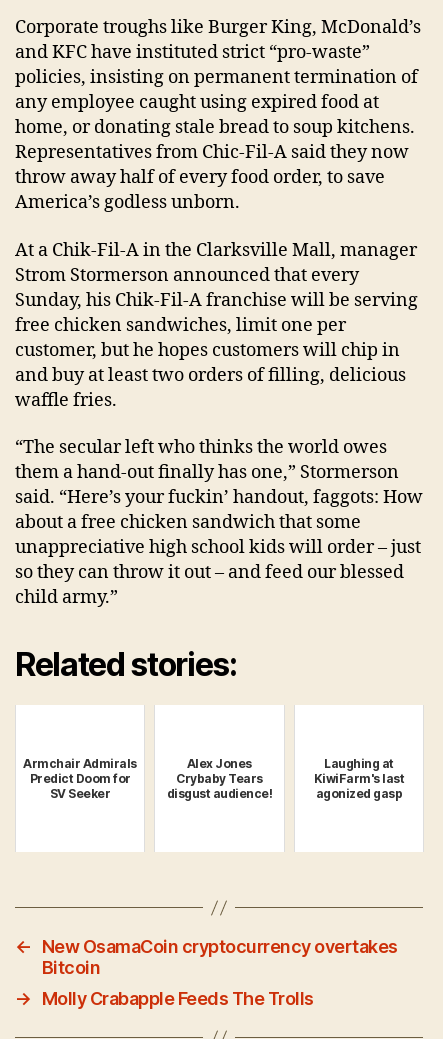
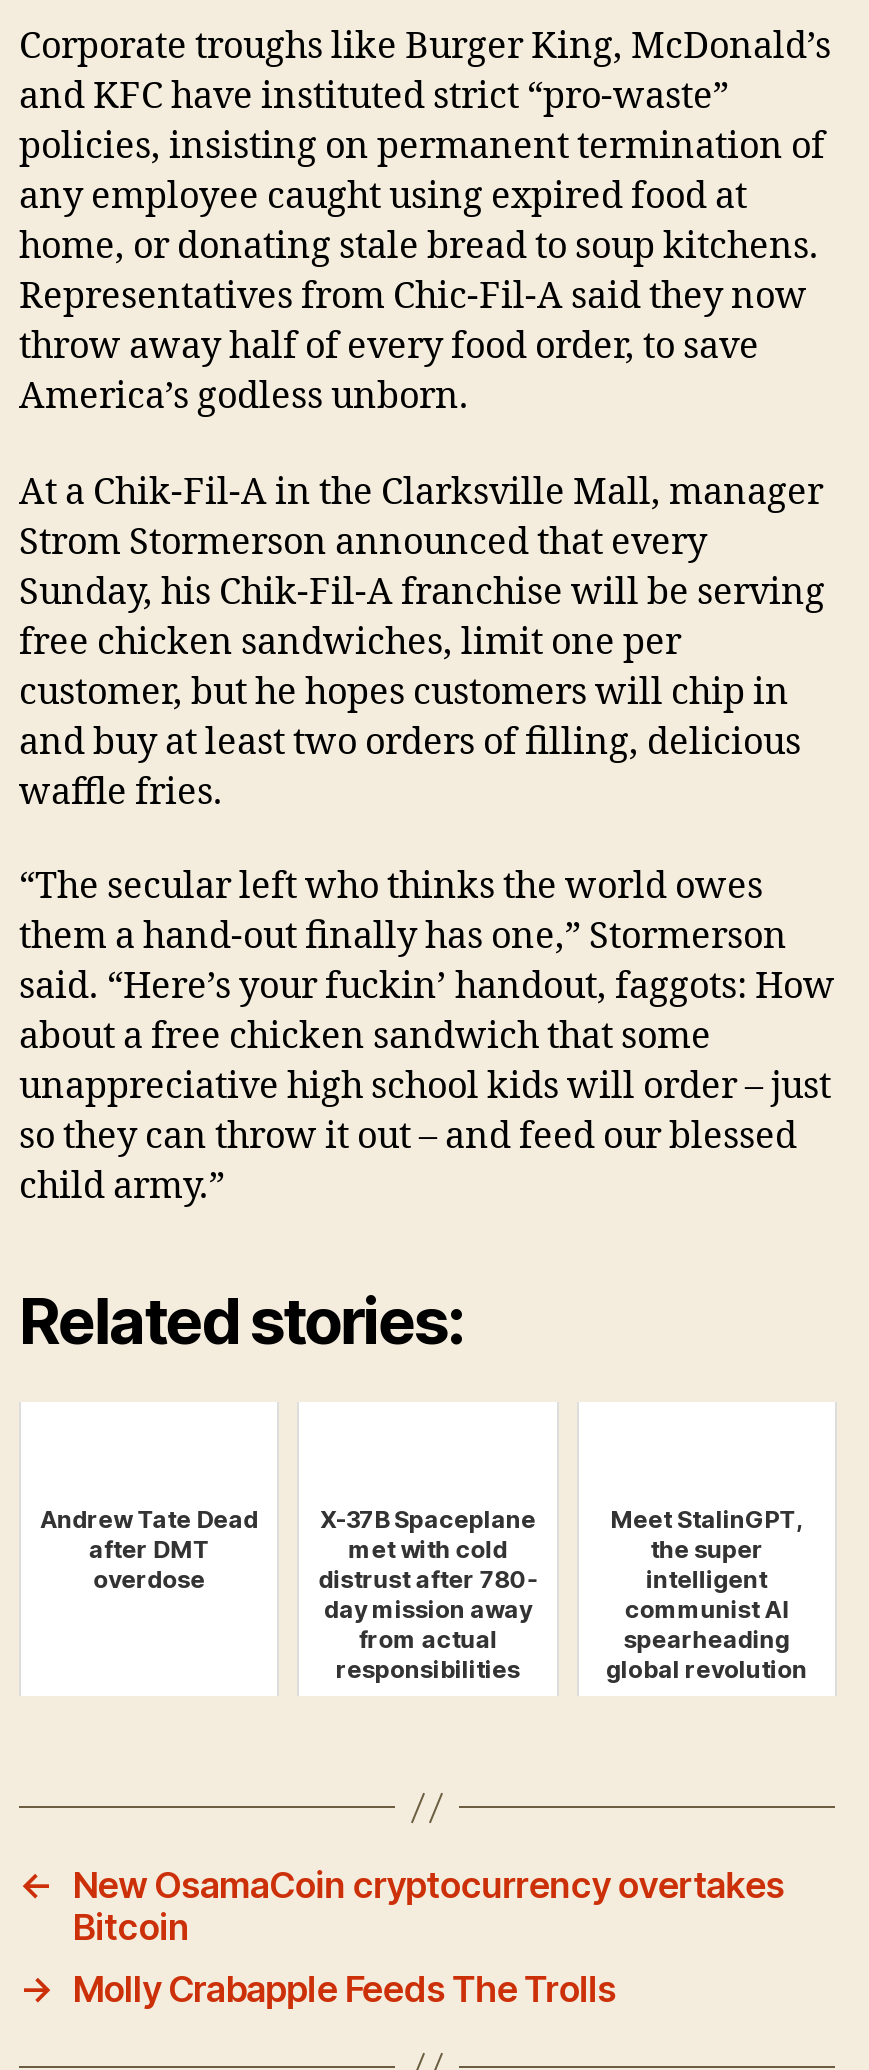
- Armchair Admirals
- Predict Doom for
- SV Seeker
+ Andrew Tate Dead
+ after DMT
+ overdose

- Alex Jones
- Crybaby Tears
- disgust audience!
+ X-37B Spaceplane
+ met with cold
+ distrust after 780-
+ day mission away
+ from actual
+ responsibilities

- Laughing at
- KiwiFarm's last
- agonized gasp
+ Meet StalinGPT,
+ the super
+ intelligent
+ communist AI
+ spearheading
+ global revolution
